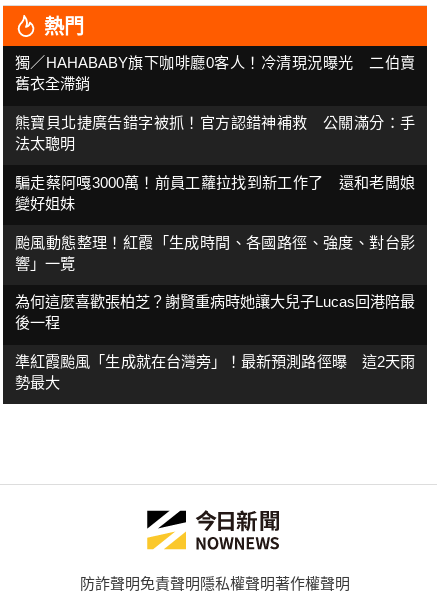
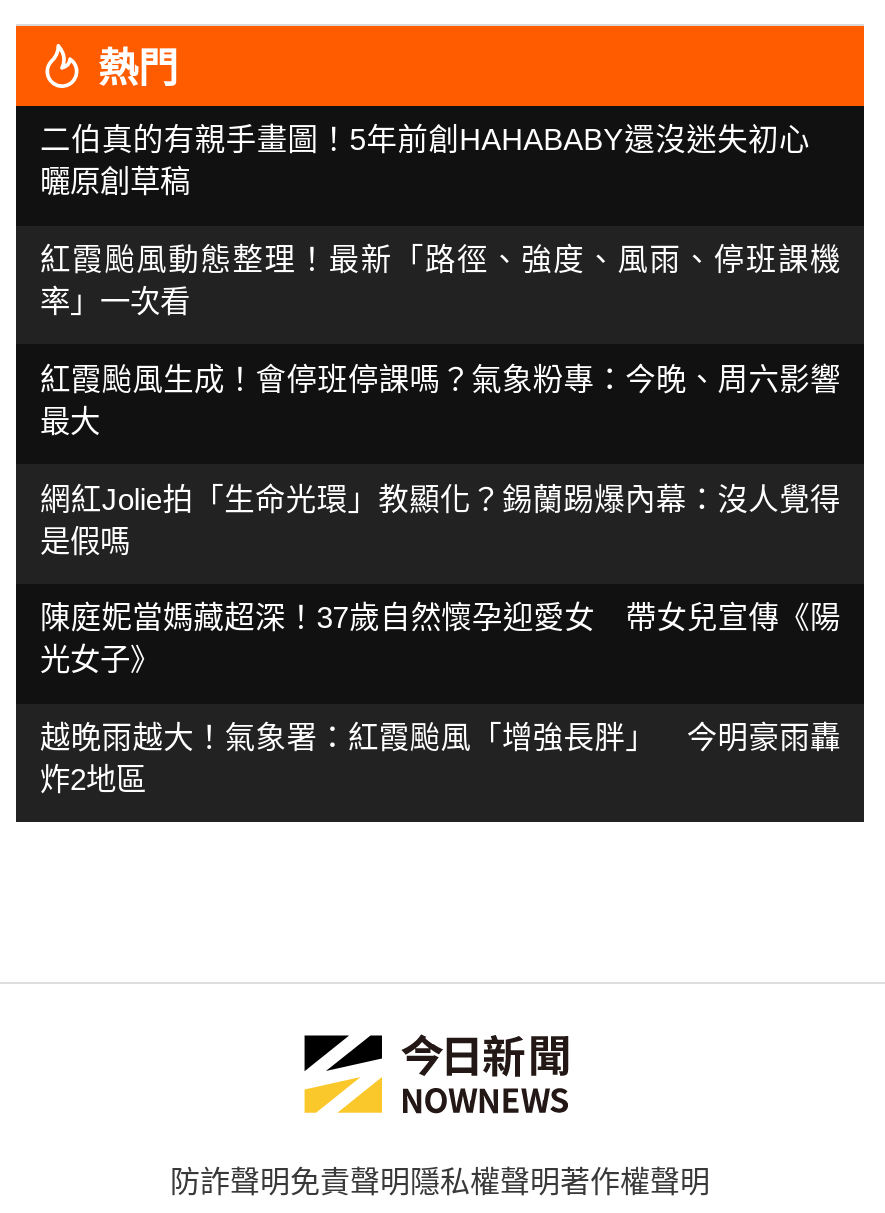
- 獨／HAHABABY旗下咖啡廳0客人！冷清現況曝光 二伯賣
- 舊衣全滯銷
+ 二伯真的有親手畫圖！5年前創HAHABABY還沒迷失初心
+ 曬原創草稿

- 熊寶貝北捷廣告錯字被抓！官方認錯神補救 公關滿分：手
- 法太聰明
+ 紅霞颱風動態整理！最新「路徑、強度、風雨、停班課機
+ 率」一次看

- 騙走蔡阿嘎3000萬！前員工蘿拉找到新工作了 還和老闆娘
- 變好姐妹
+ 紅霞颱風生成！會停班停課嗎？氣象粉專：今晚、周六影響
+ 最大

- 颱風動態整理！紅霞「生成時間、各國路徑、強度、對台影
- 響」一覽
+ 網紅Jolie拍「生命光環」教顯化？錫蘭踢爆內幕：沒人覺得
+ 是假嗎

- 為何這麼喜歡張柏芝？謝賢重病時她讓大兒子Lucas回港陪最
- 後一程
+ 陳庭妮當媽藏超深！37歲自然懷孕迎愛女 帶女兒宣傳《陽
+ 光女子》

- 準紅霞颱風「生成就在台灣旁」！最新預測路徑曝 這2天雨
- 勢最大
+ 越晚雨越大！氣象署：紅霞颱風「增強長胖」 今明豪雨轟
+ 炸2地區
